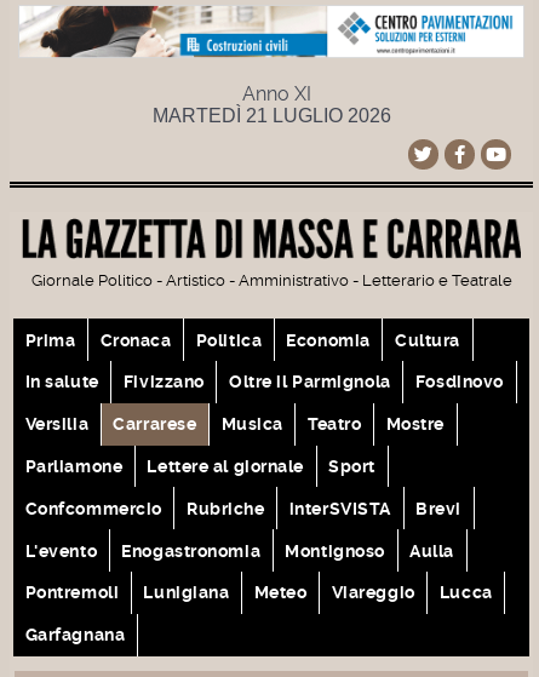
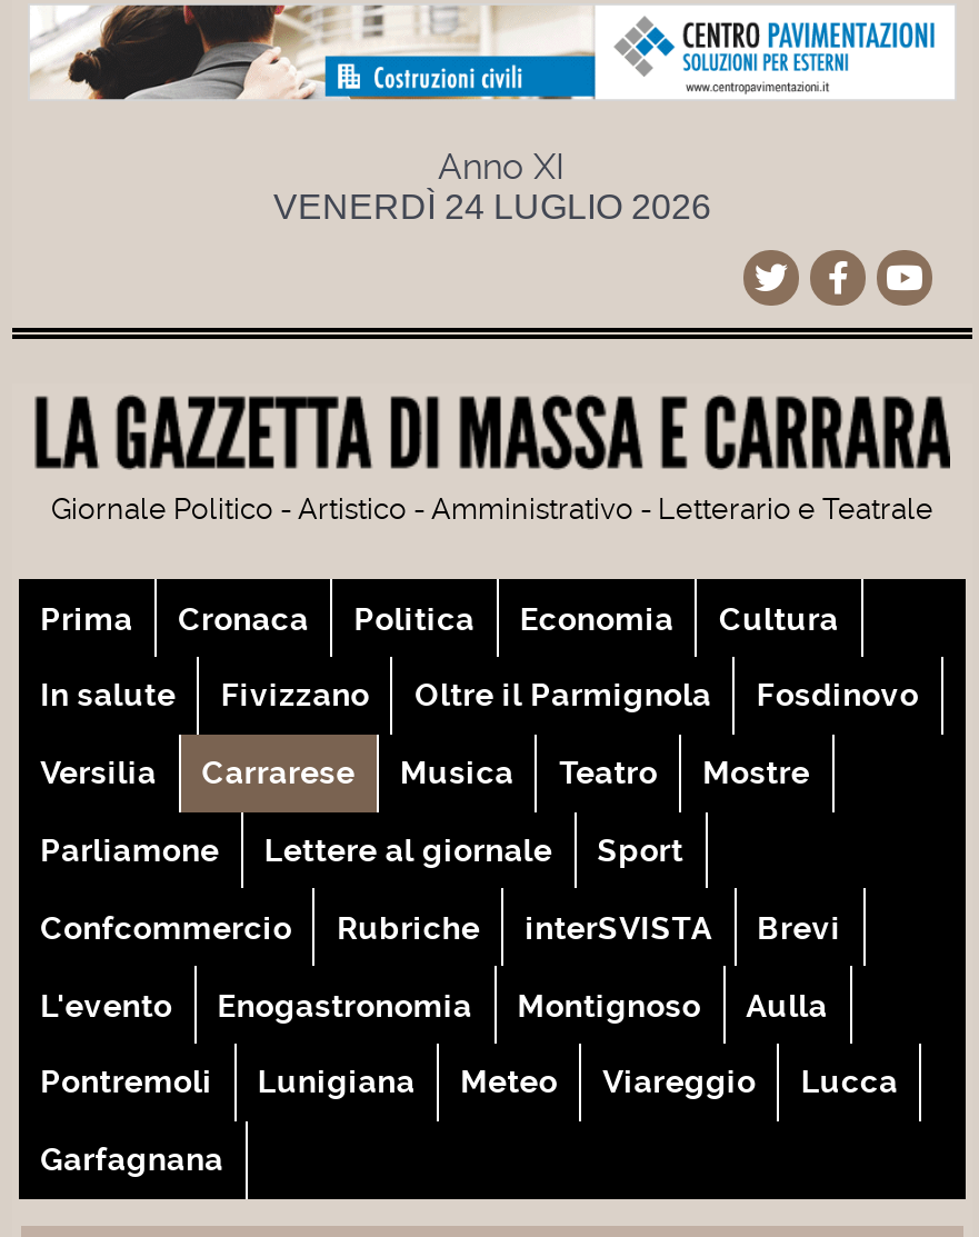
- MARTEDÌ 21 LUGLIO 2026
+ VENERDÌ 24 LUGLIO 2026
